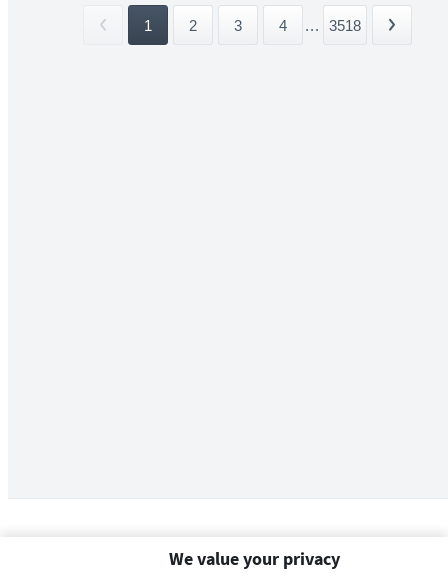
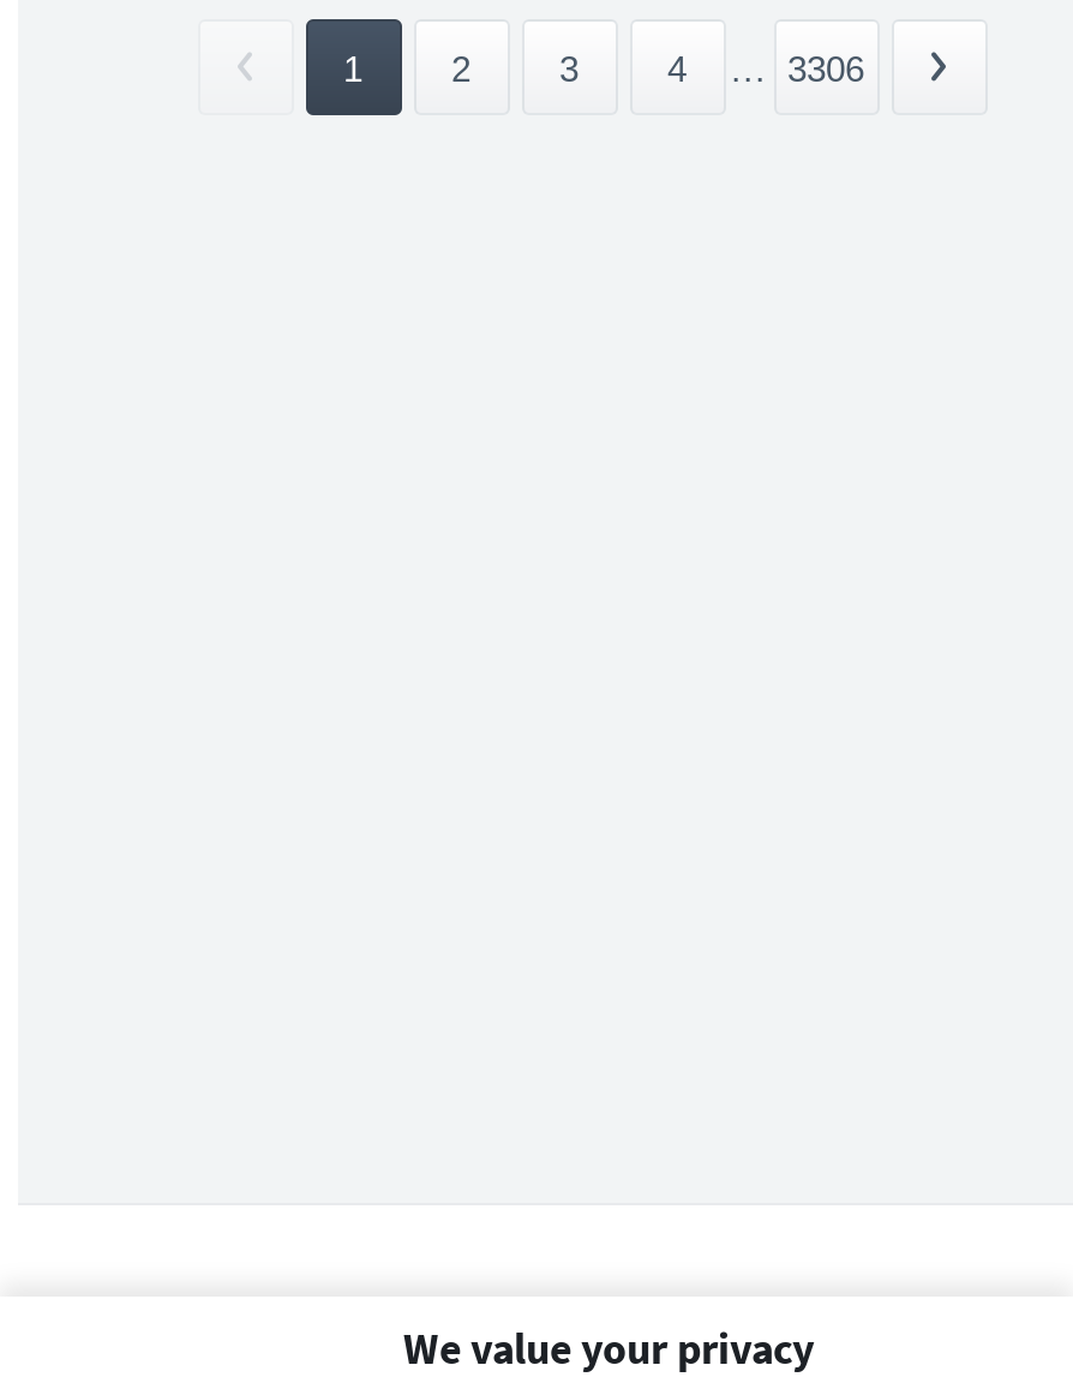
- 4 ... 3518
+ 4 ... 3306
